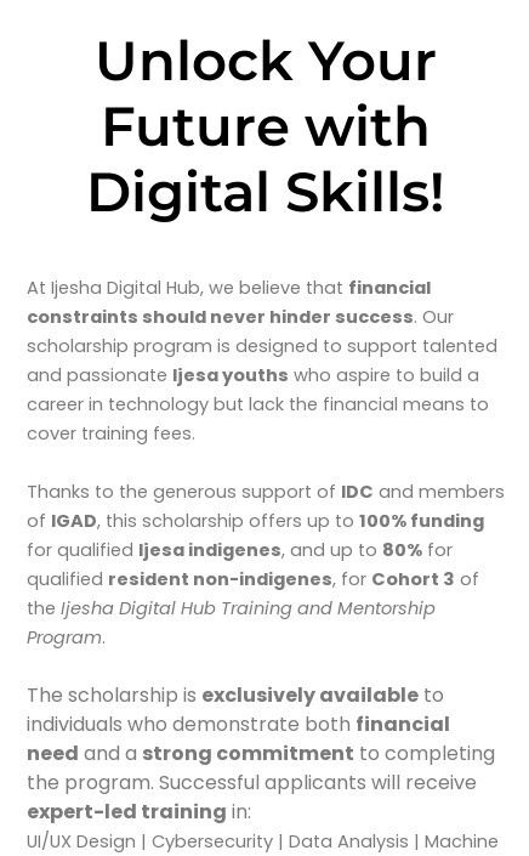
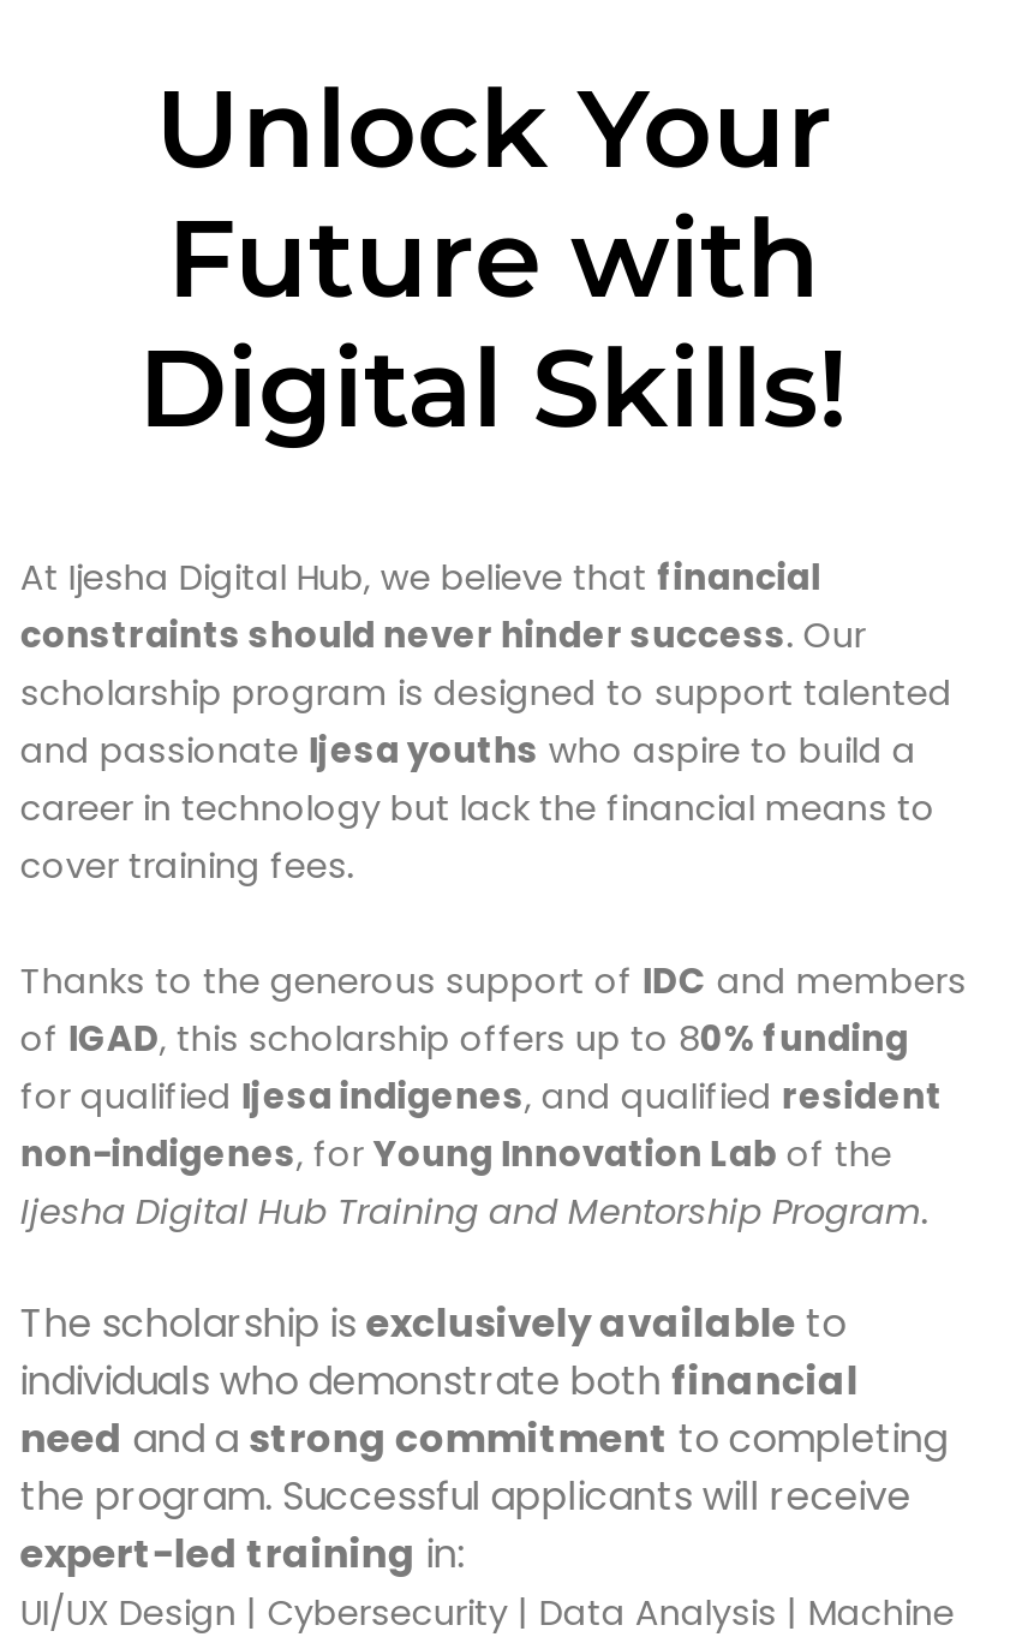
- of IGAD, this scholarship offers up to 100% funding
- for qualified Ijesa indigenes, and up to 80% for
- qualified resident non-indigenes, for Cohort 3 of
- the Ijesha Digital Hub Training and Mentorship
- Program.
+ of IGAD, this scholarship offers up to 80% funding
+ for qualified Ijesa indigenes, and qualified resident
+ non-indigenes, for Young Innovation Lab of the
+ Ijesha Digital Hub Training and Mentorship Program.
